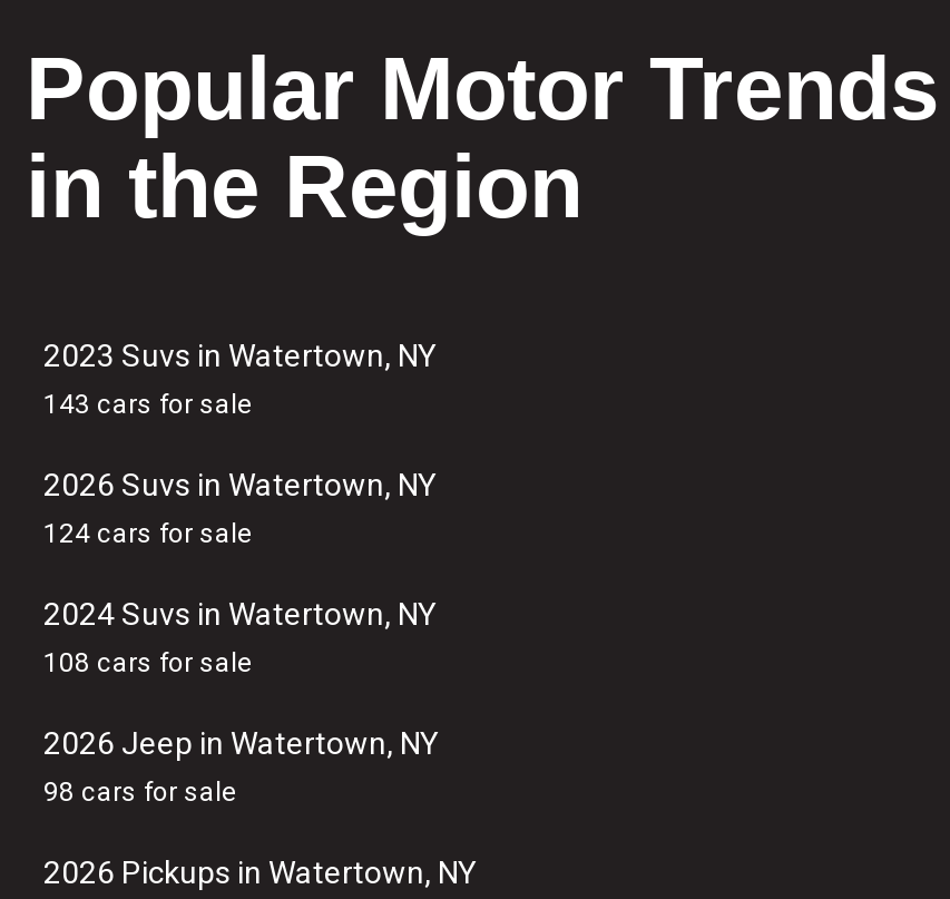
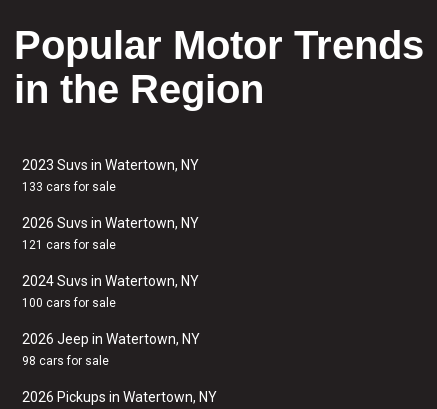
- 143 cars for sale
+ 133 cars for sale

- 124 cars for sale
+ 121 cars for sale

- 108 cars for sale
+ 100 cars for sale
